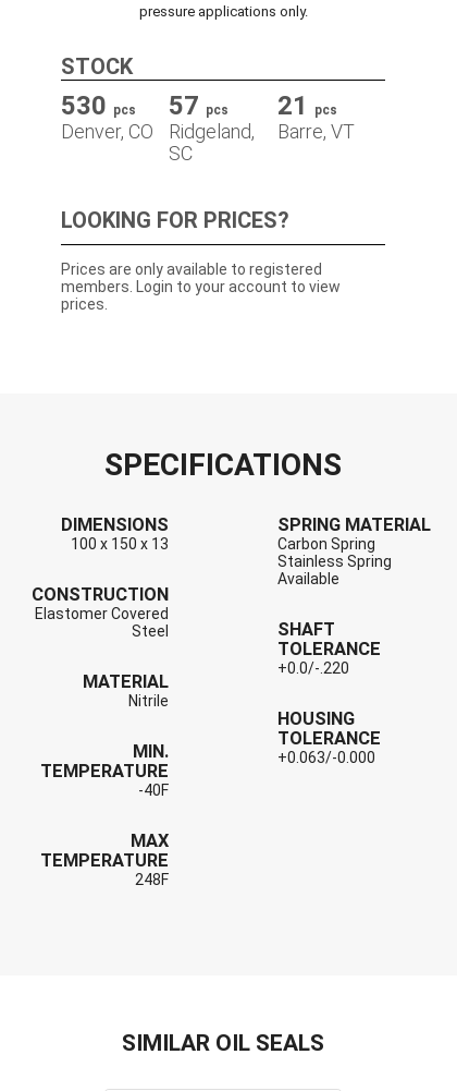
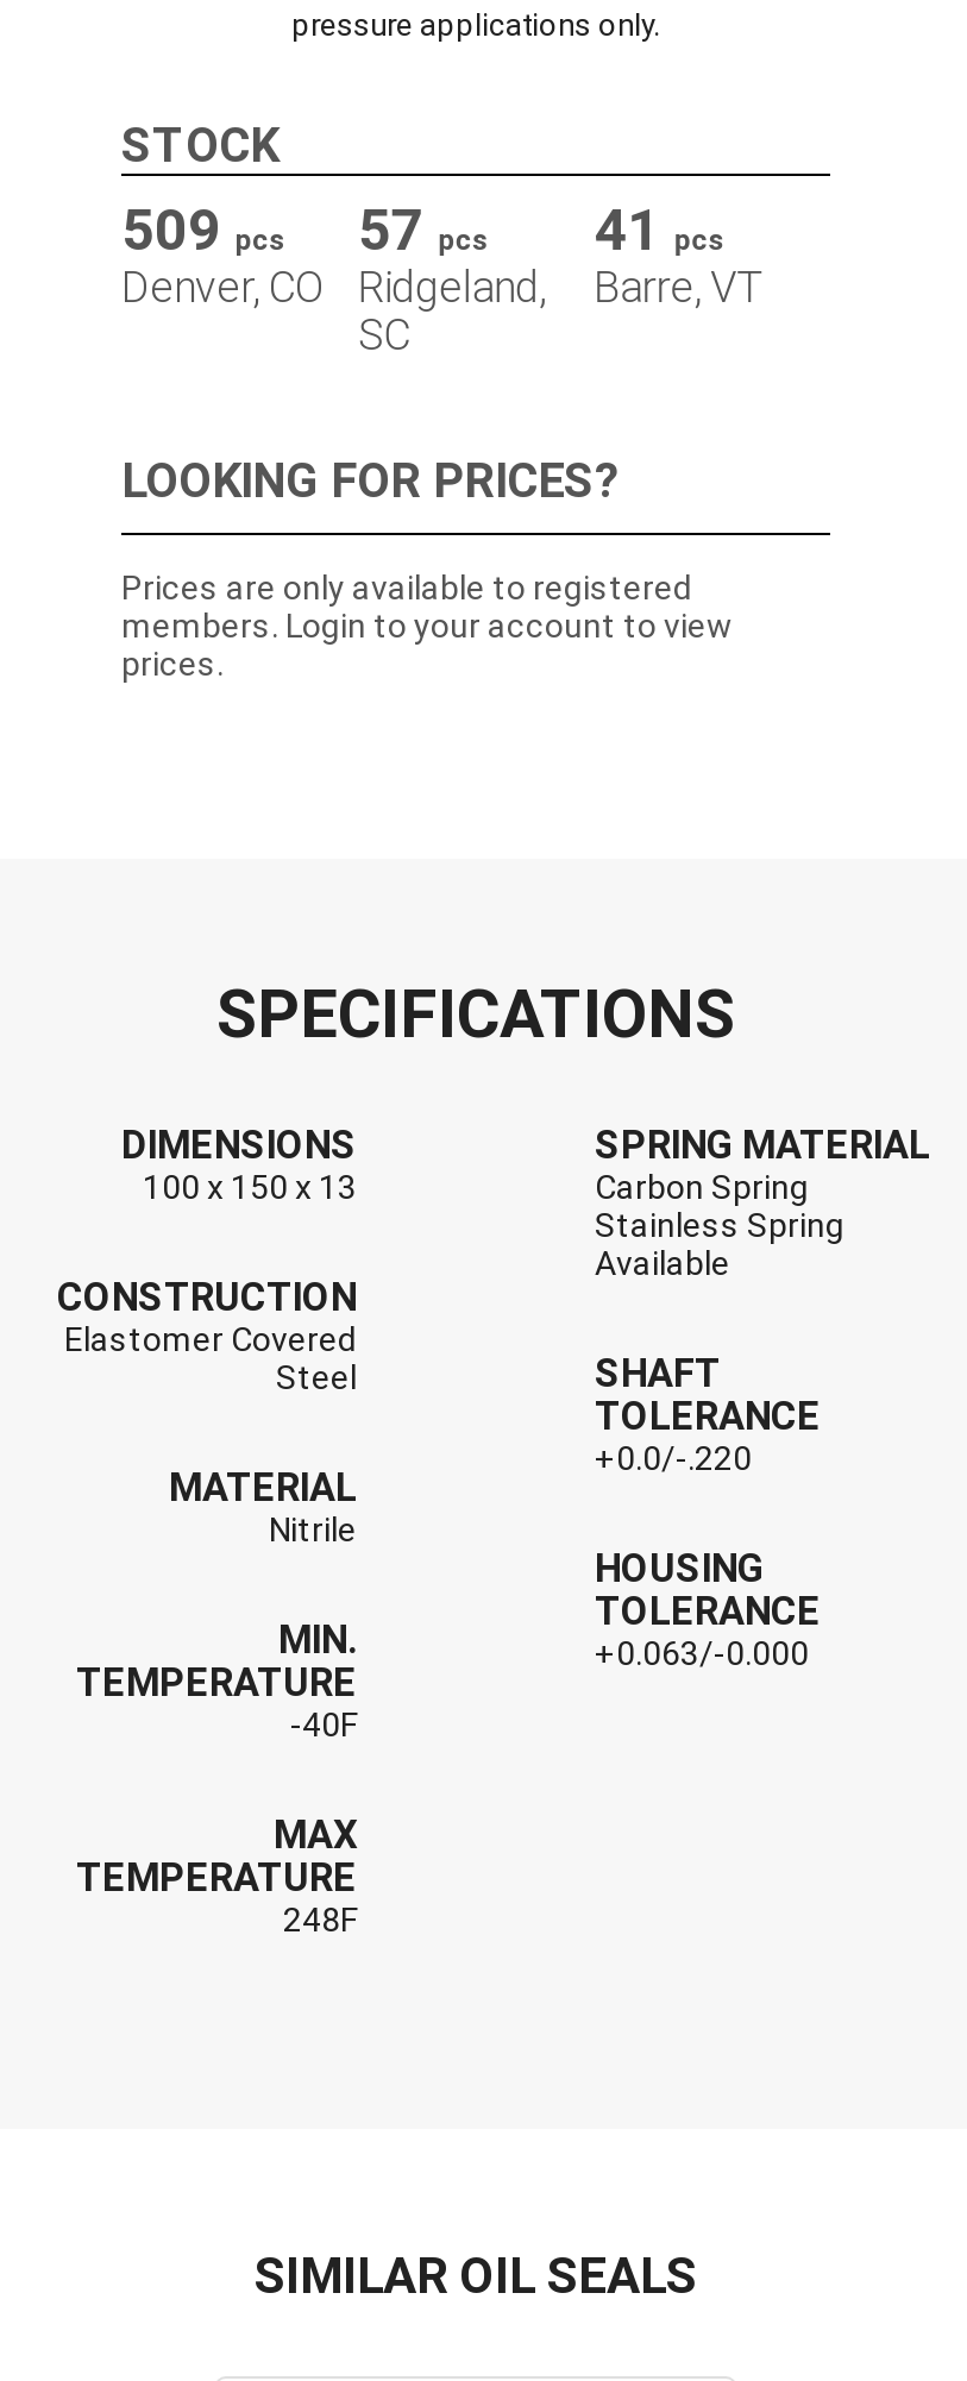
- 530 pcs
+ 509 pcs

- 21 pcs
+ 41 pcs
